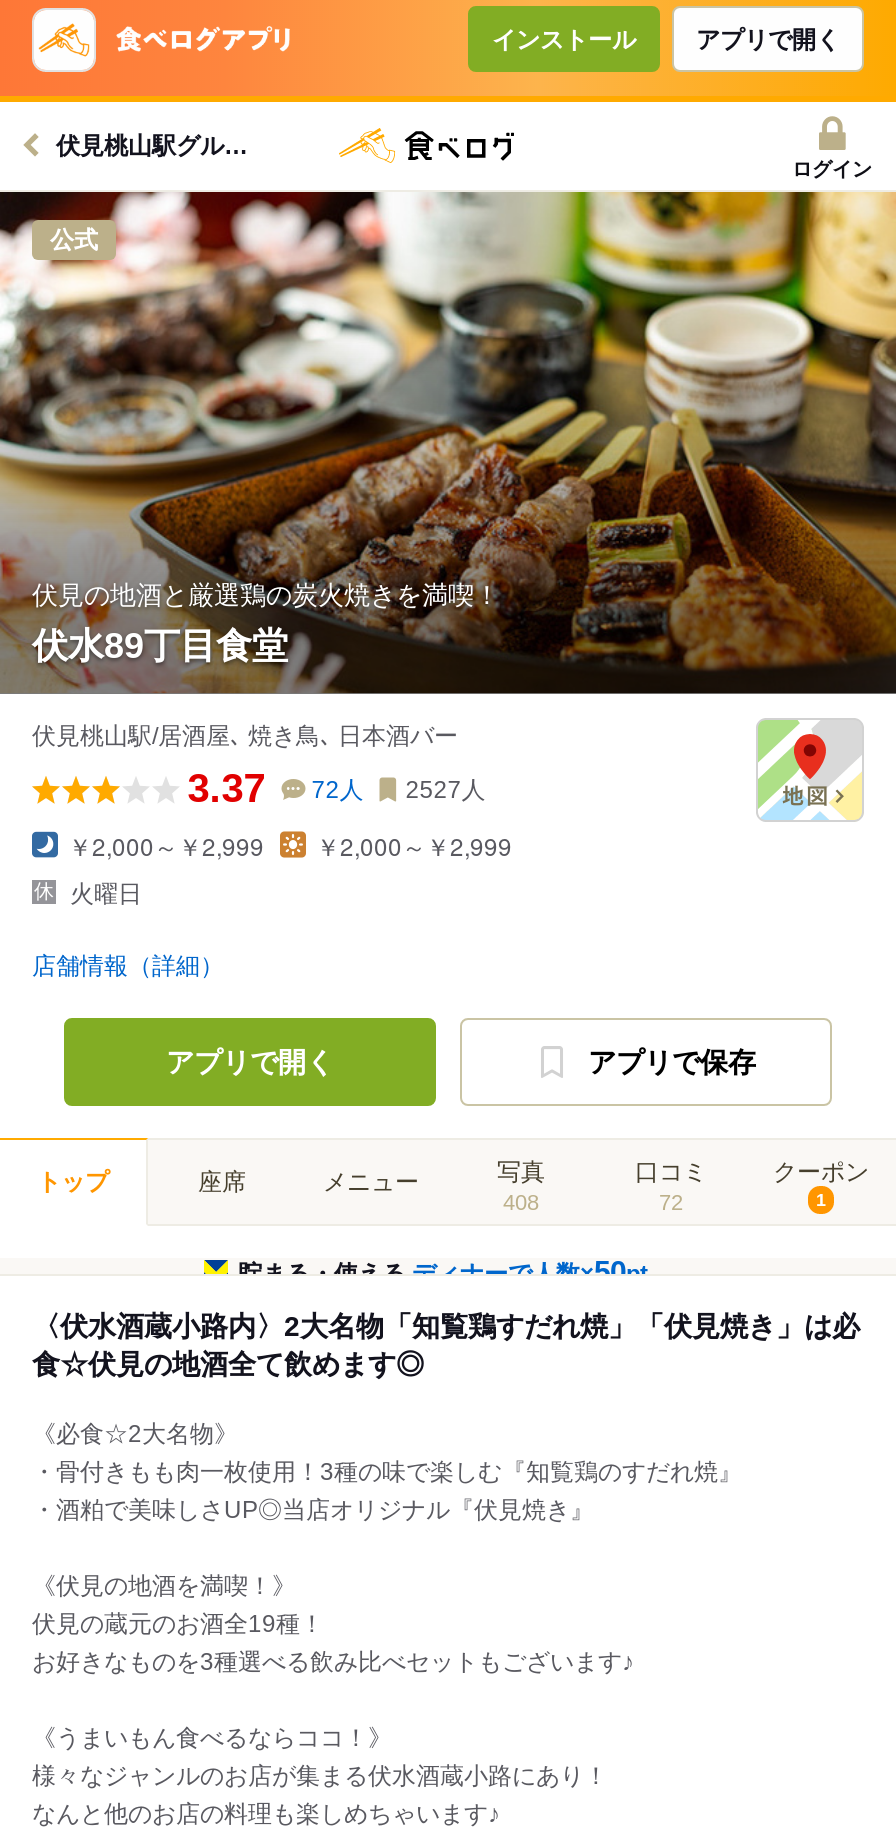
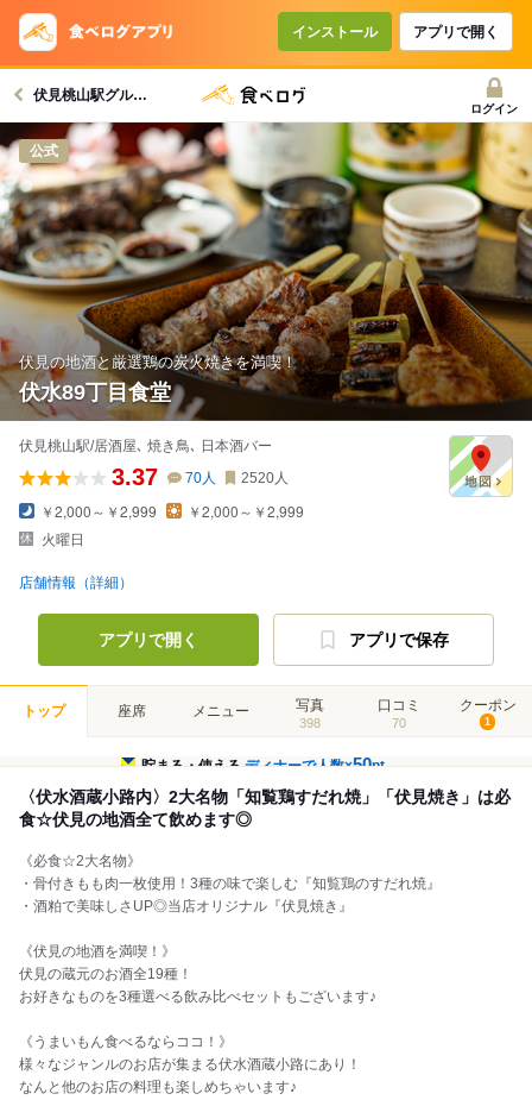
- 72人
+ 70人

- 2527人
+ 2520人

- 408
+ 398

- 72
+ 70
